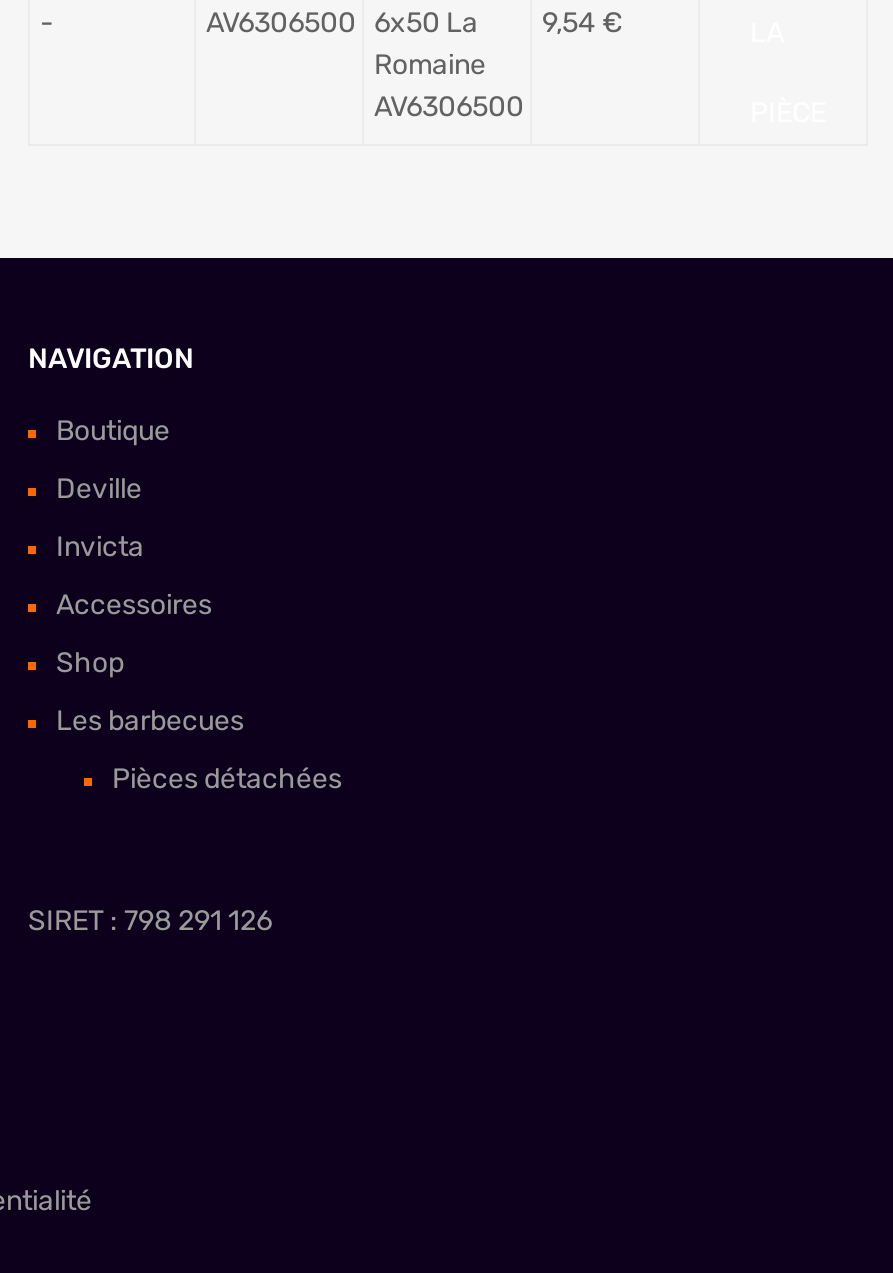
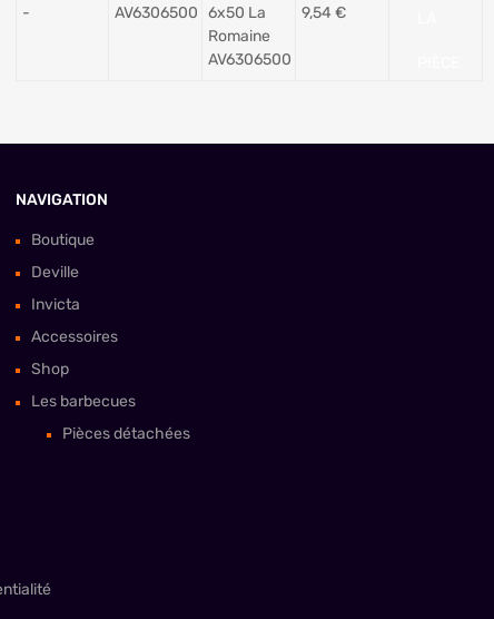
- SIRET : 798 291 126
